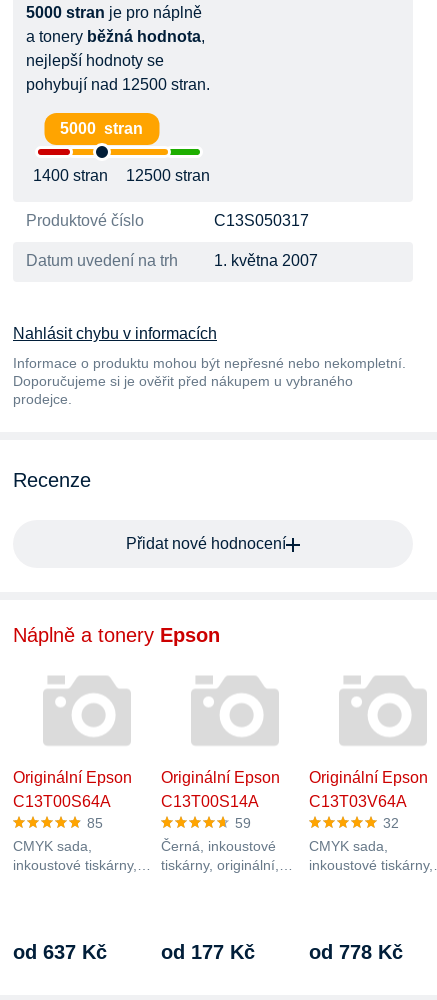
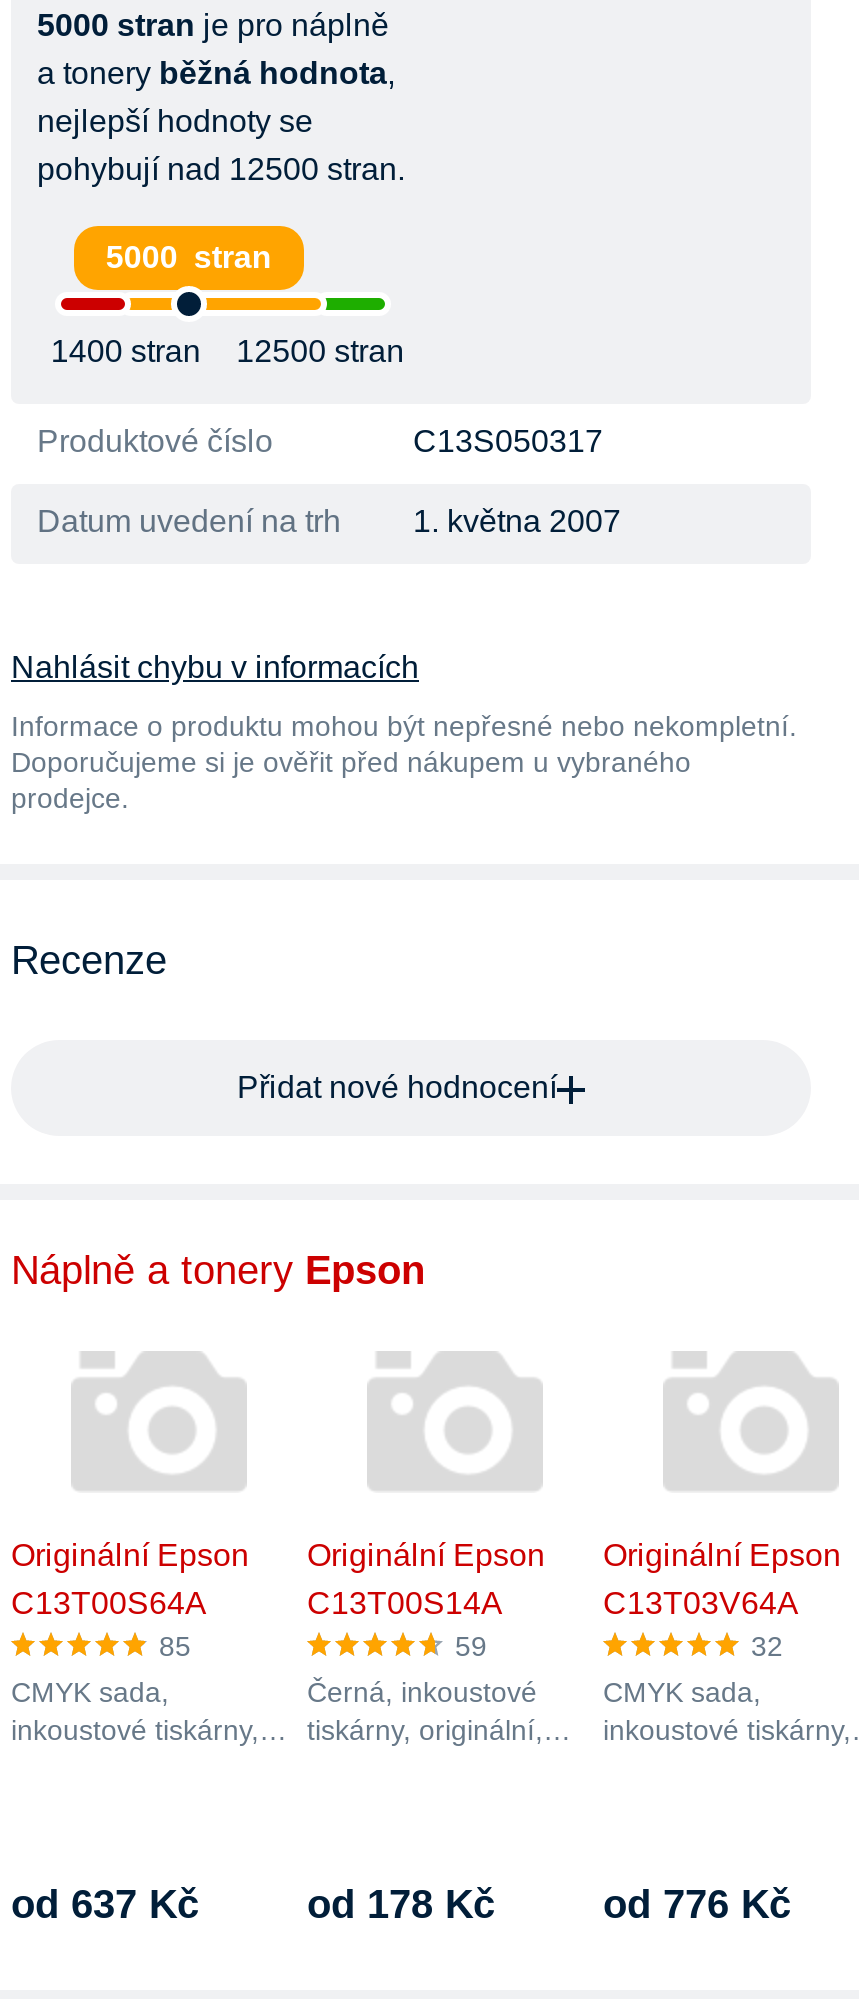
- od 177 Kč
+ od 178 Kč

- od 778 Kč
+ od 776 Kč
